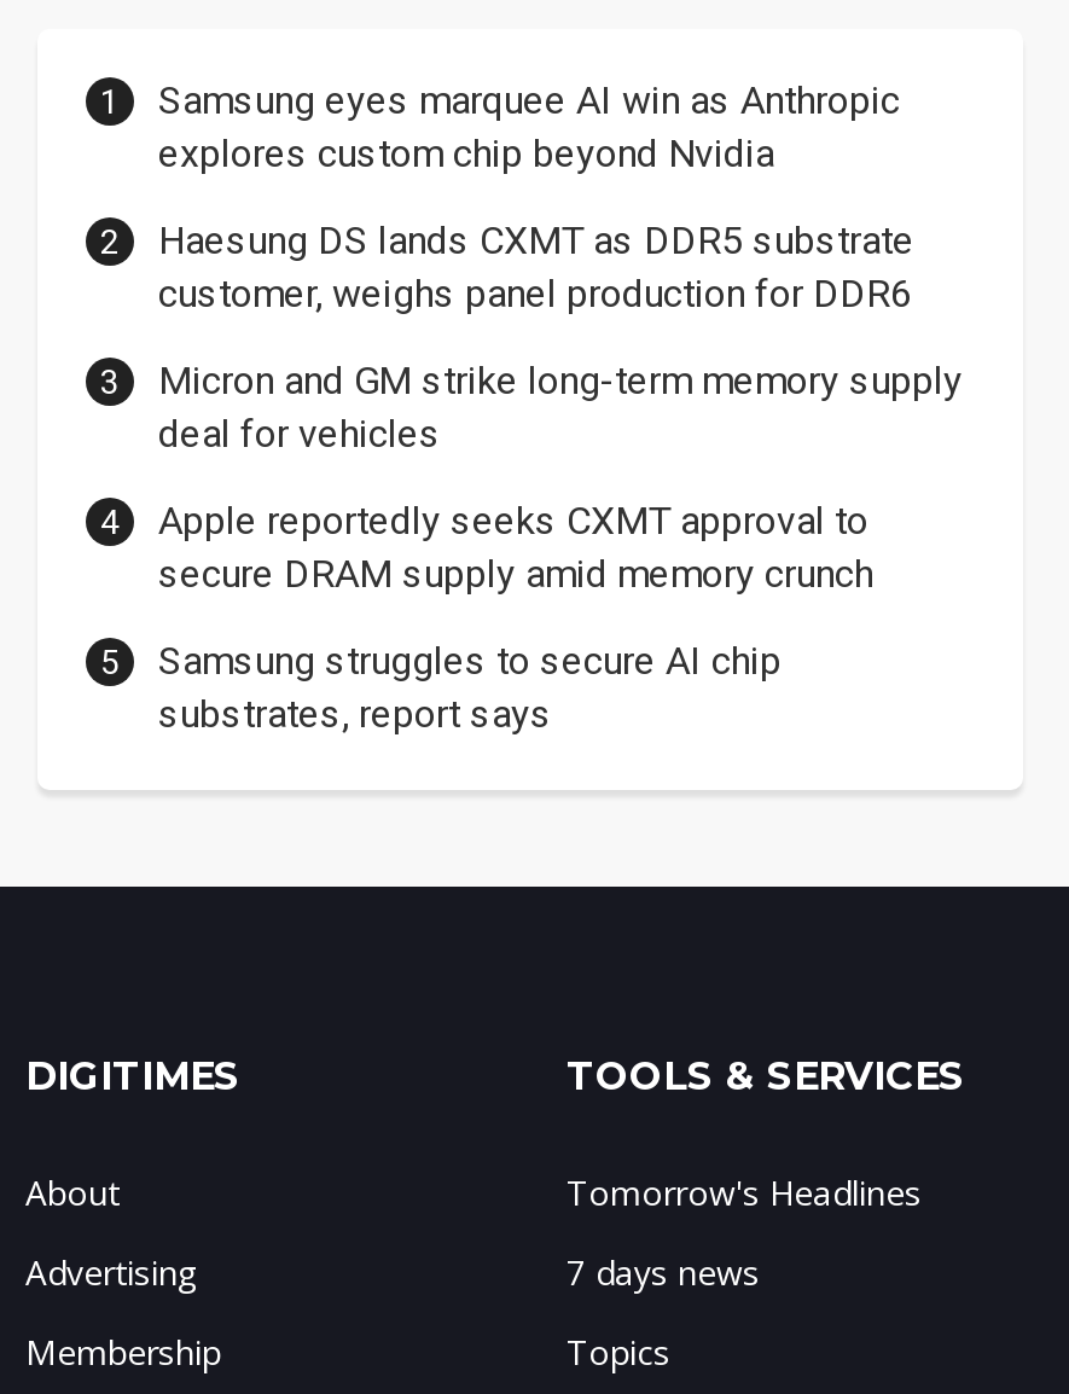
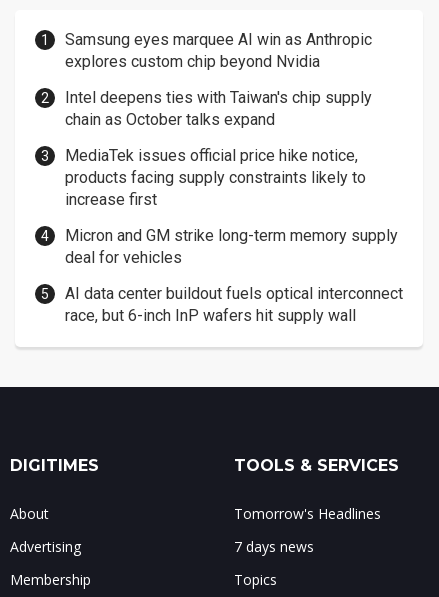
- Haesung DS lands CXMT as DDR5 substrate
- customer, weighs panel production for DDR6
+ Intel deepens ties with Taiwan's chip supply
+ chain as October talks expand
+ MediaTek issues official price hike notice,
+ products facing supply constraints likely to
+ increase first

moved down: Micron and GM strike long-term memory supply | deal for vehicles

- Apple reportedly seeks CXMT approval to
- secure DRAM supply amid memory crunch
- Samsung struggles to secure AI chip
- substrates, report says
+ AI data center buildout fuels optical interconnect
+ race, but 6-inch InP wafers hit supply wall
